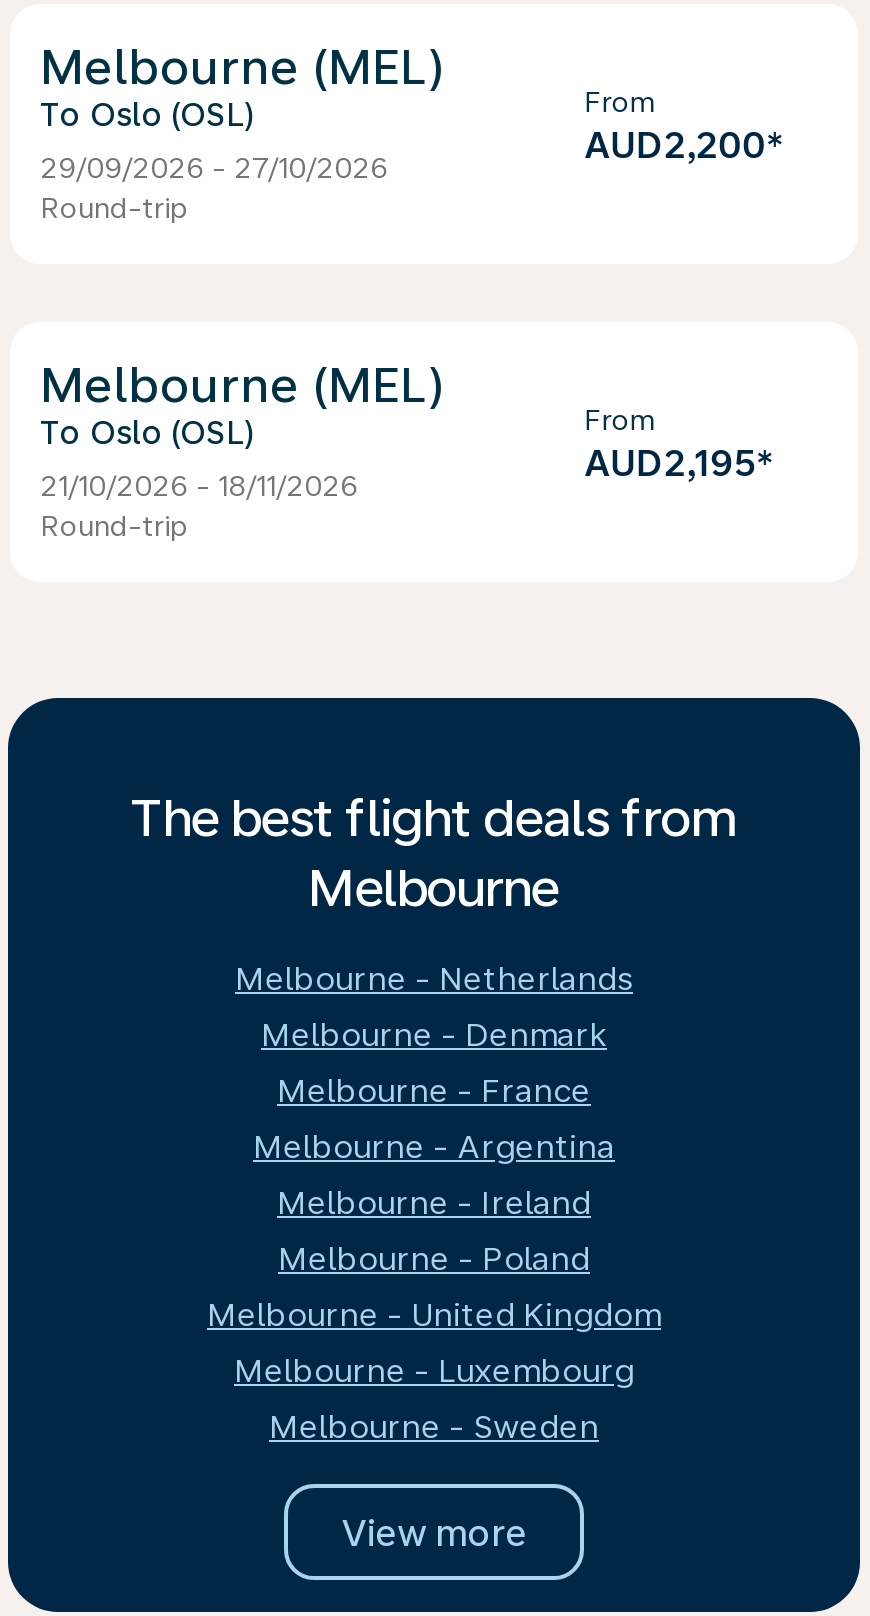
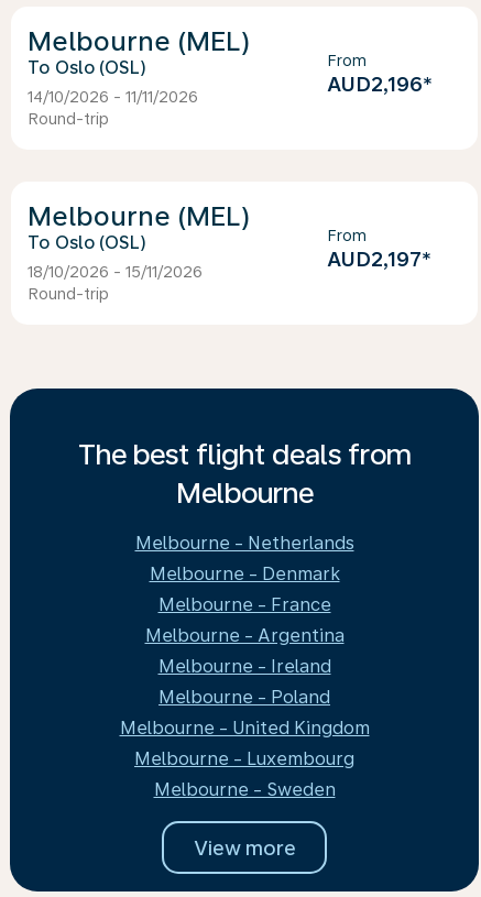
- AUD2,200*
+ AUD2,196*

- 29/09/2026 - 27/10/2026
+ 14/10/2026 - 11/11/2026

- AUD2,195*
+ AUD2,197*

- 21/10/2026 - 18/11/2026
+ 18/10/2026 - 15/11/2026
